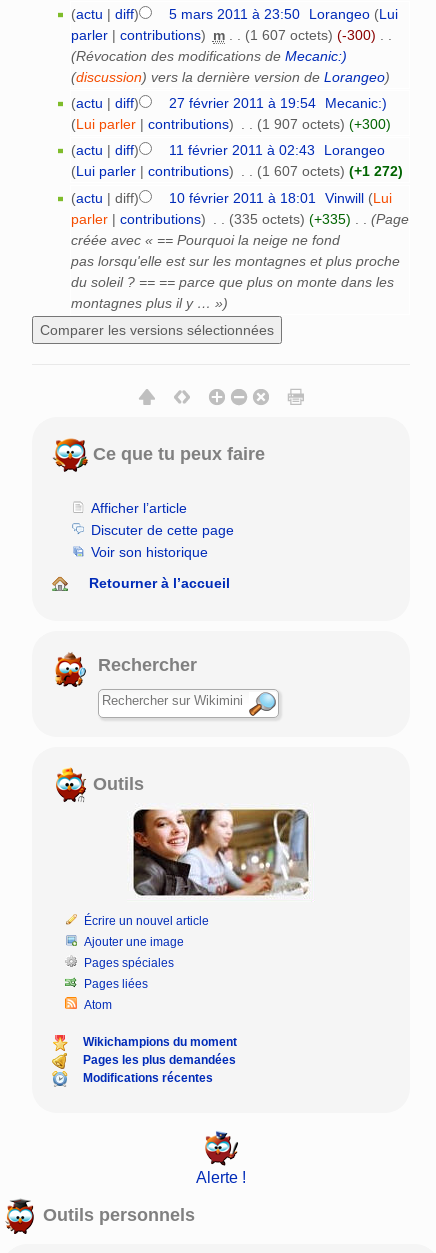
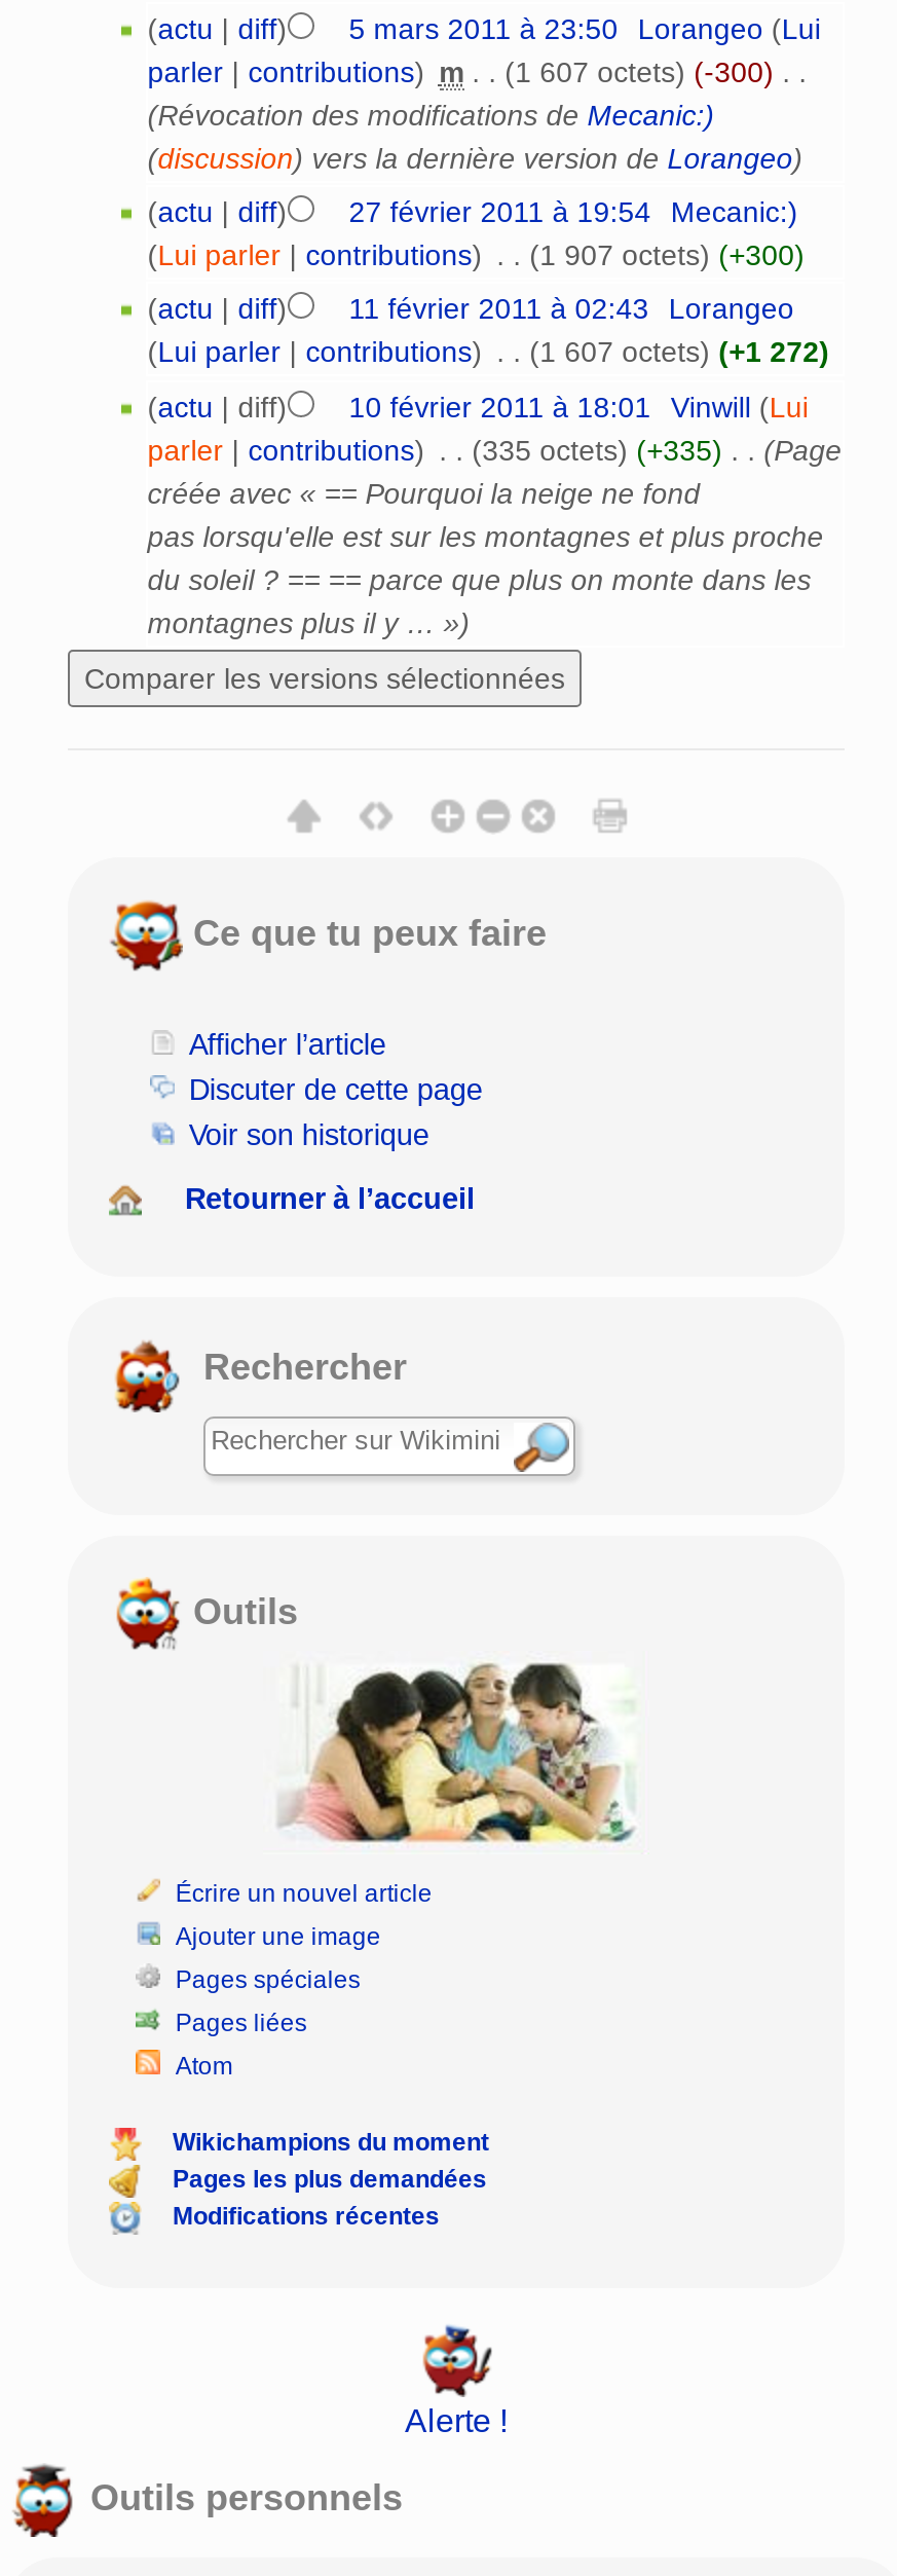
- [image]
+ [image]
